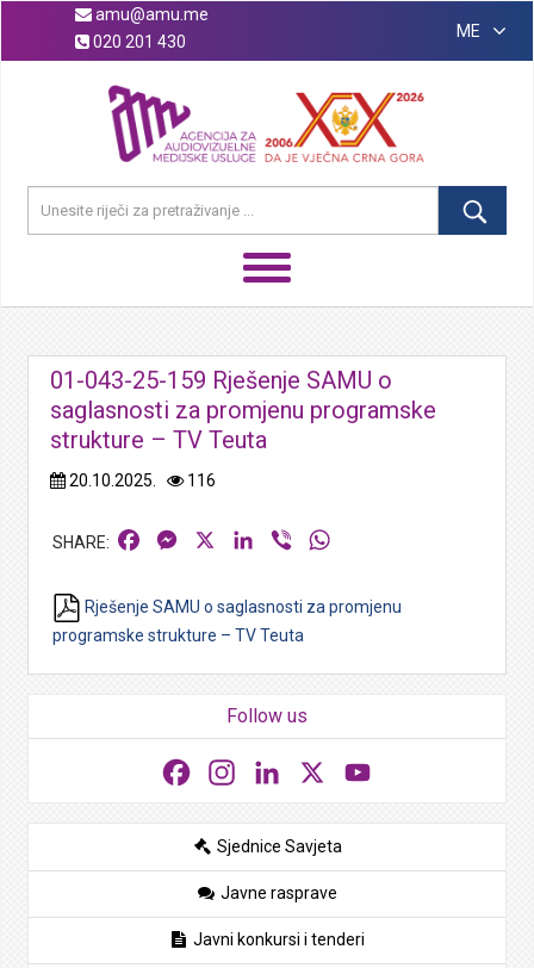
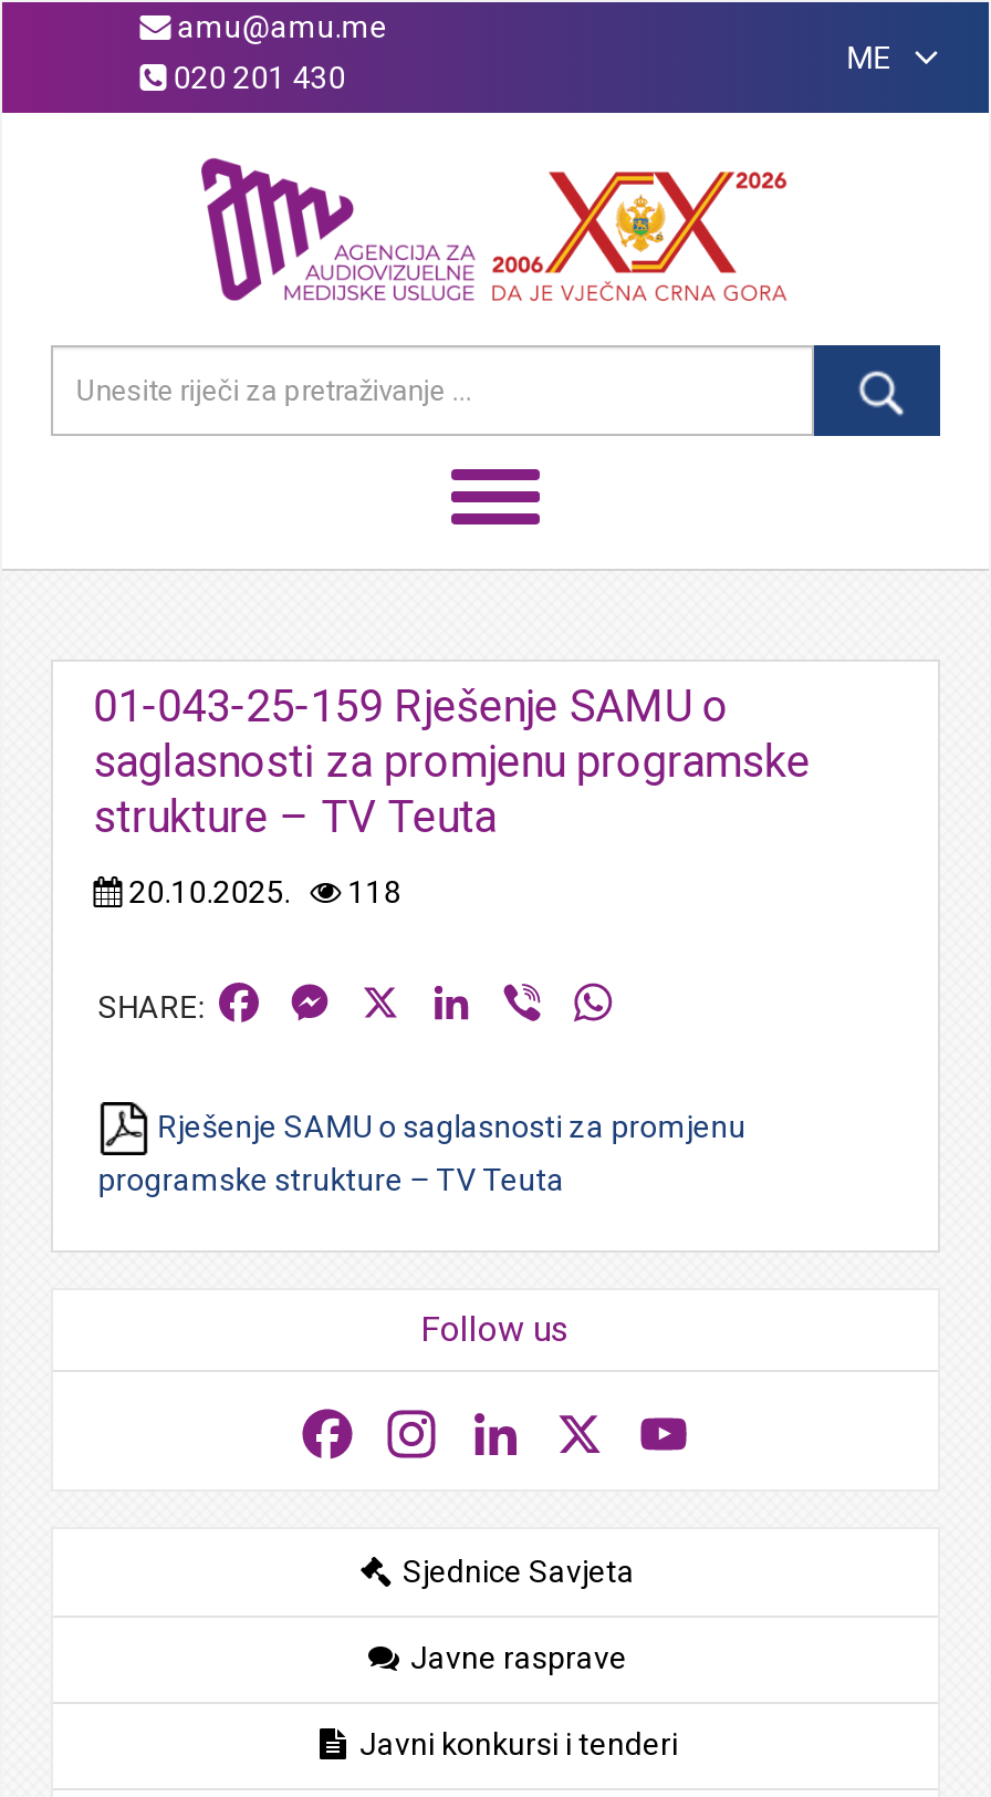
- 20.10.2025. 116
+ 20.10.2025. 118
